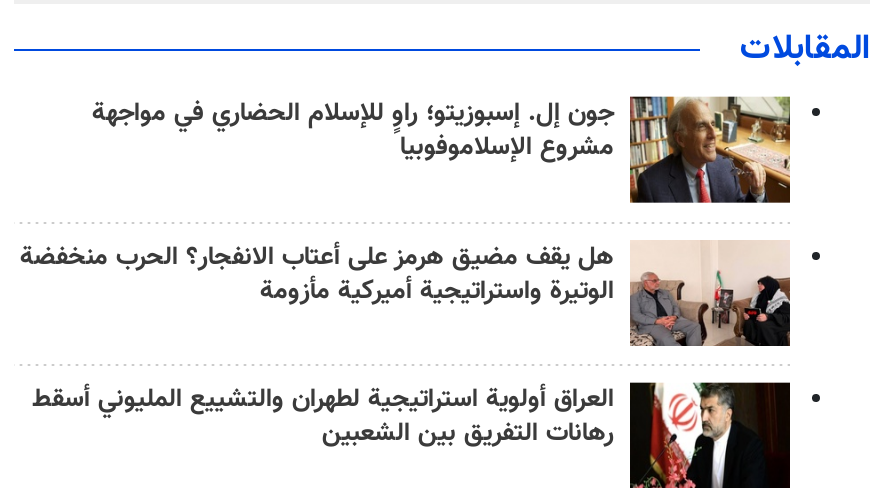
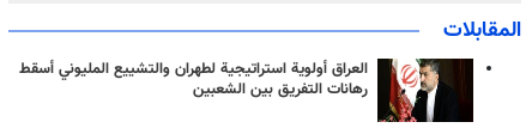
- [image]
- جون إل. إسبوزيتو؛ راوٍ للإسلام الحضاري في مواجهة
- مشروع الإسلاموفوبيا
- هل يقف مضيق هرمز على أعتاب الانفجار؟ الحرب منخفضة
- الوتيرة واستراتيجية أميركية مأزومة

- [image]
